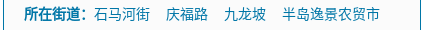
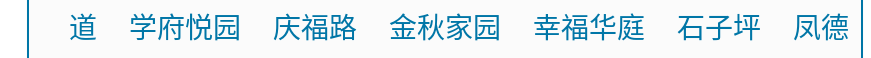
- 所在街道：石马河街
+ 道
+ 学府悦园

- 九龙坡
- 半岛逸景农贸市
+ 金秋家园
+ 幸福华庭
+ 石子坪
+ 凤德
